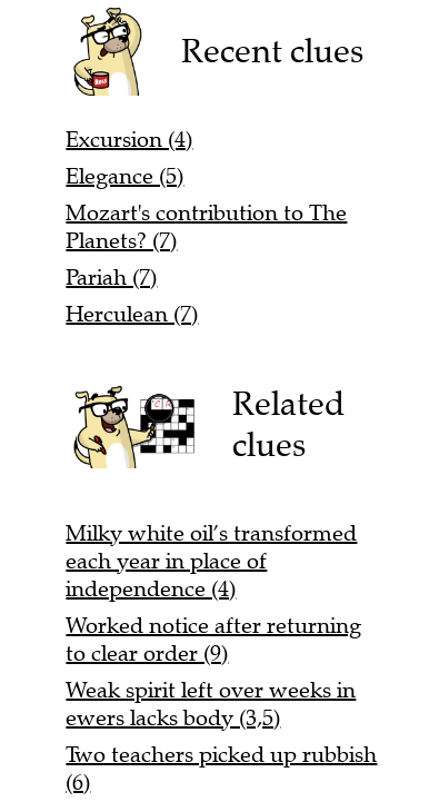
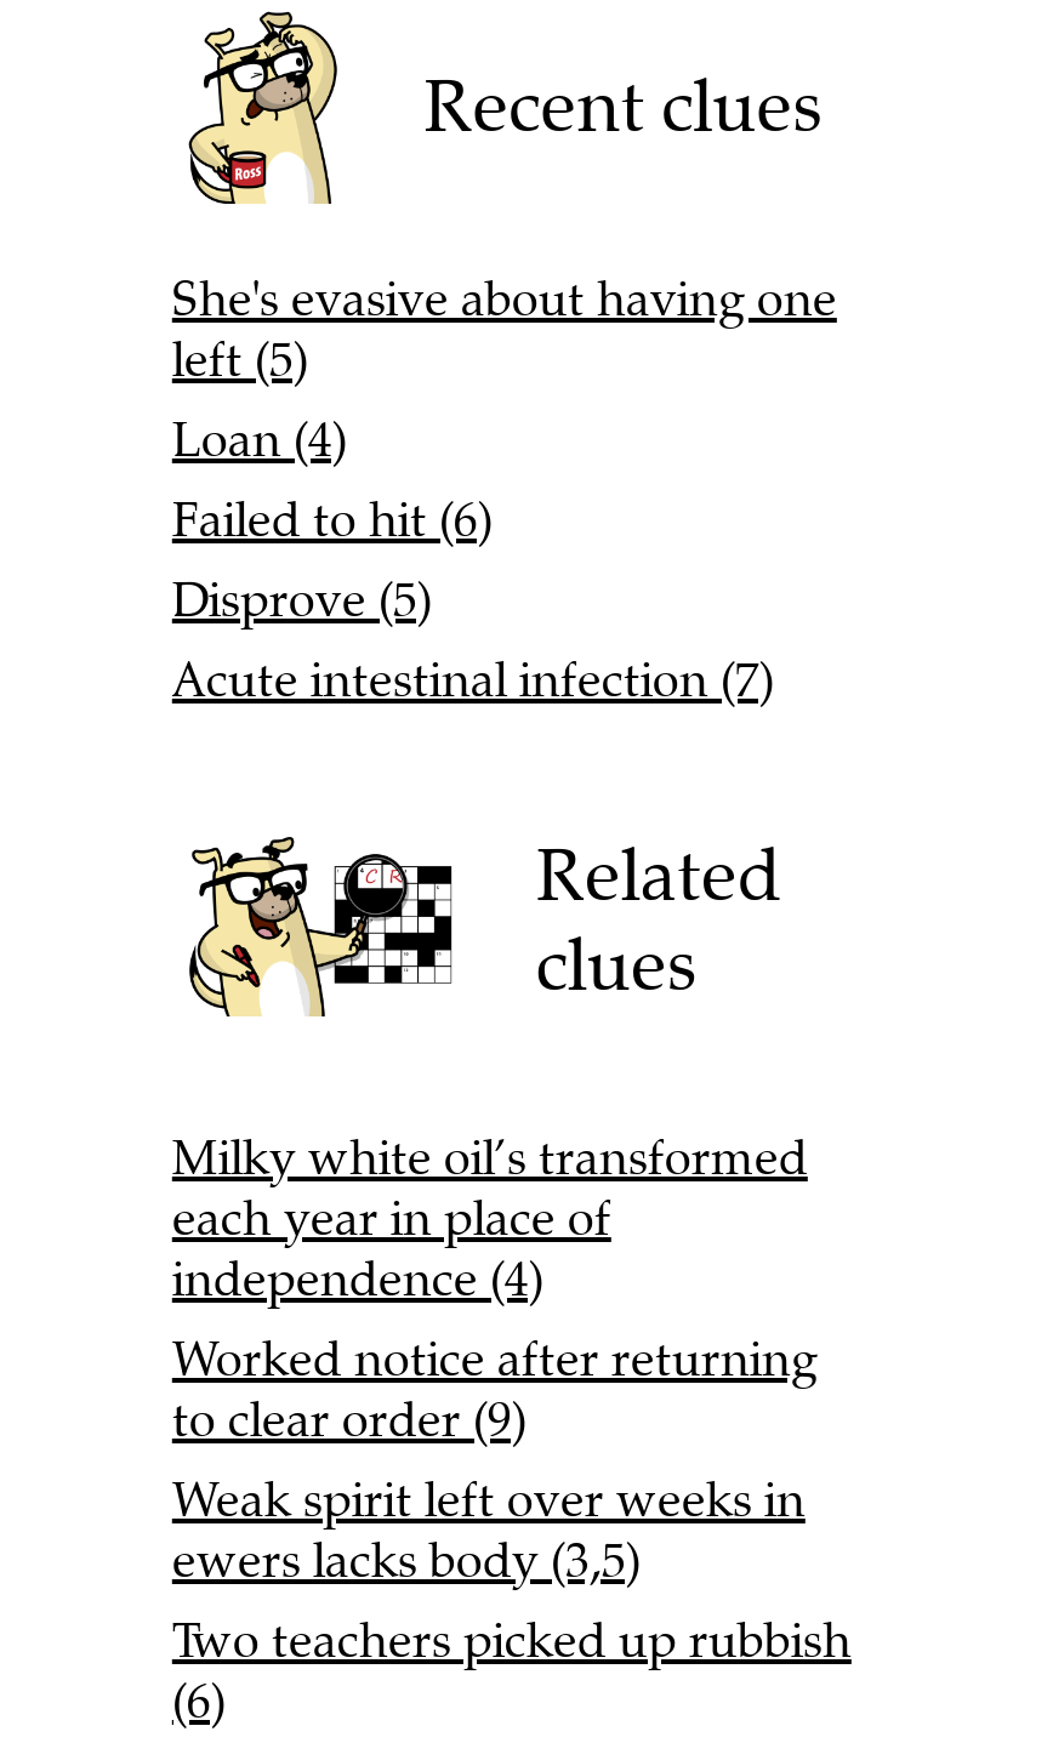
- Excursion (4)
- Elegance (5)
- Mozart's contribution to The
- Planets? (7)
- Pariah (7)
- Herculean (7)
+ She's evasive about having one
+ left (5)
+ Loan (4)
+ Failed to hit (6)
+ Disprove (5)
+ Acute intestinal infection (7)
